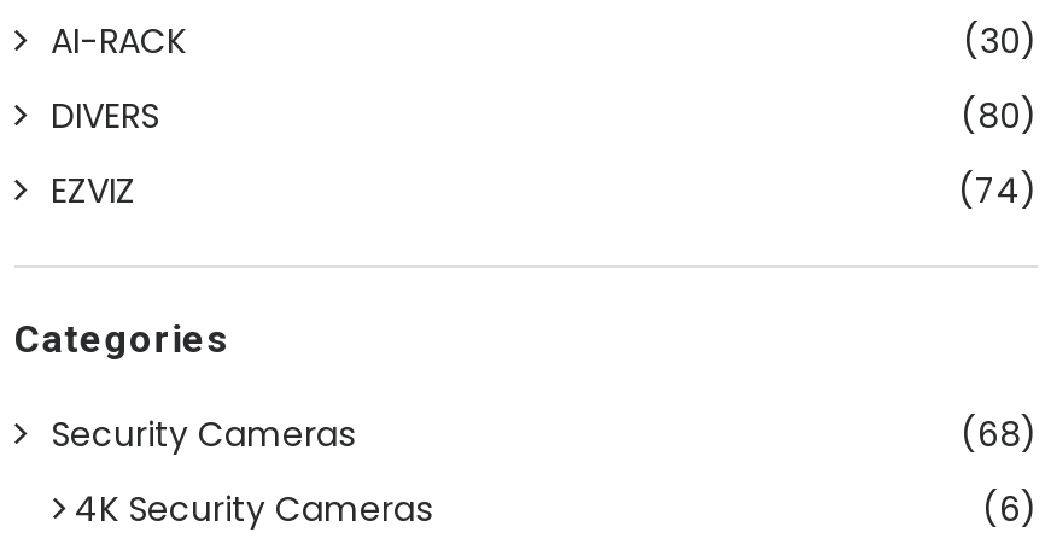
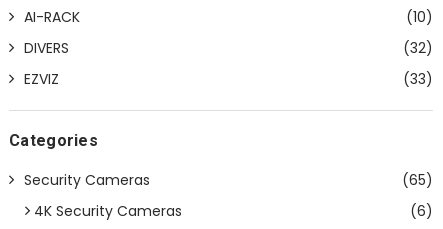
- (30)
+ (10)

- (80)
+ (32)

- (74)
+ (33)

- (68)
+ (65)
